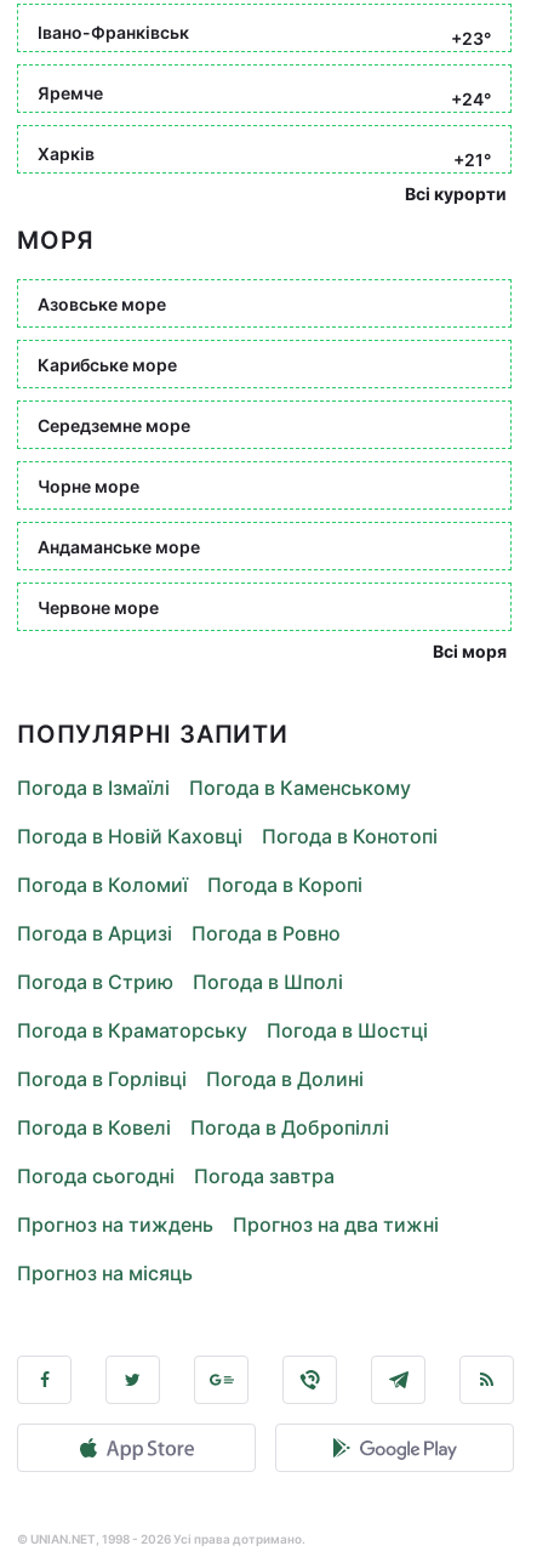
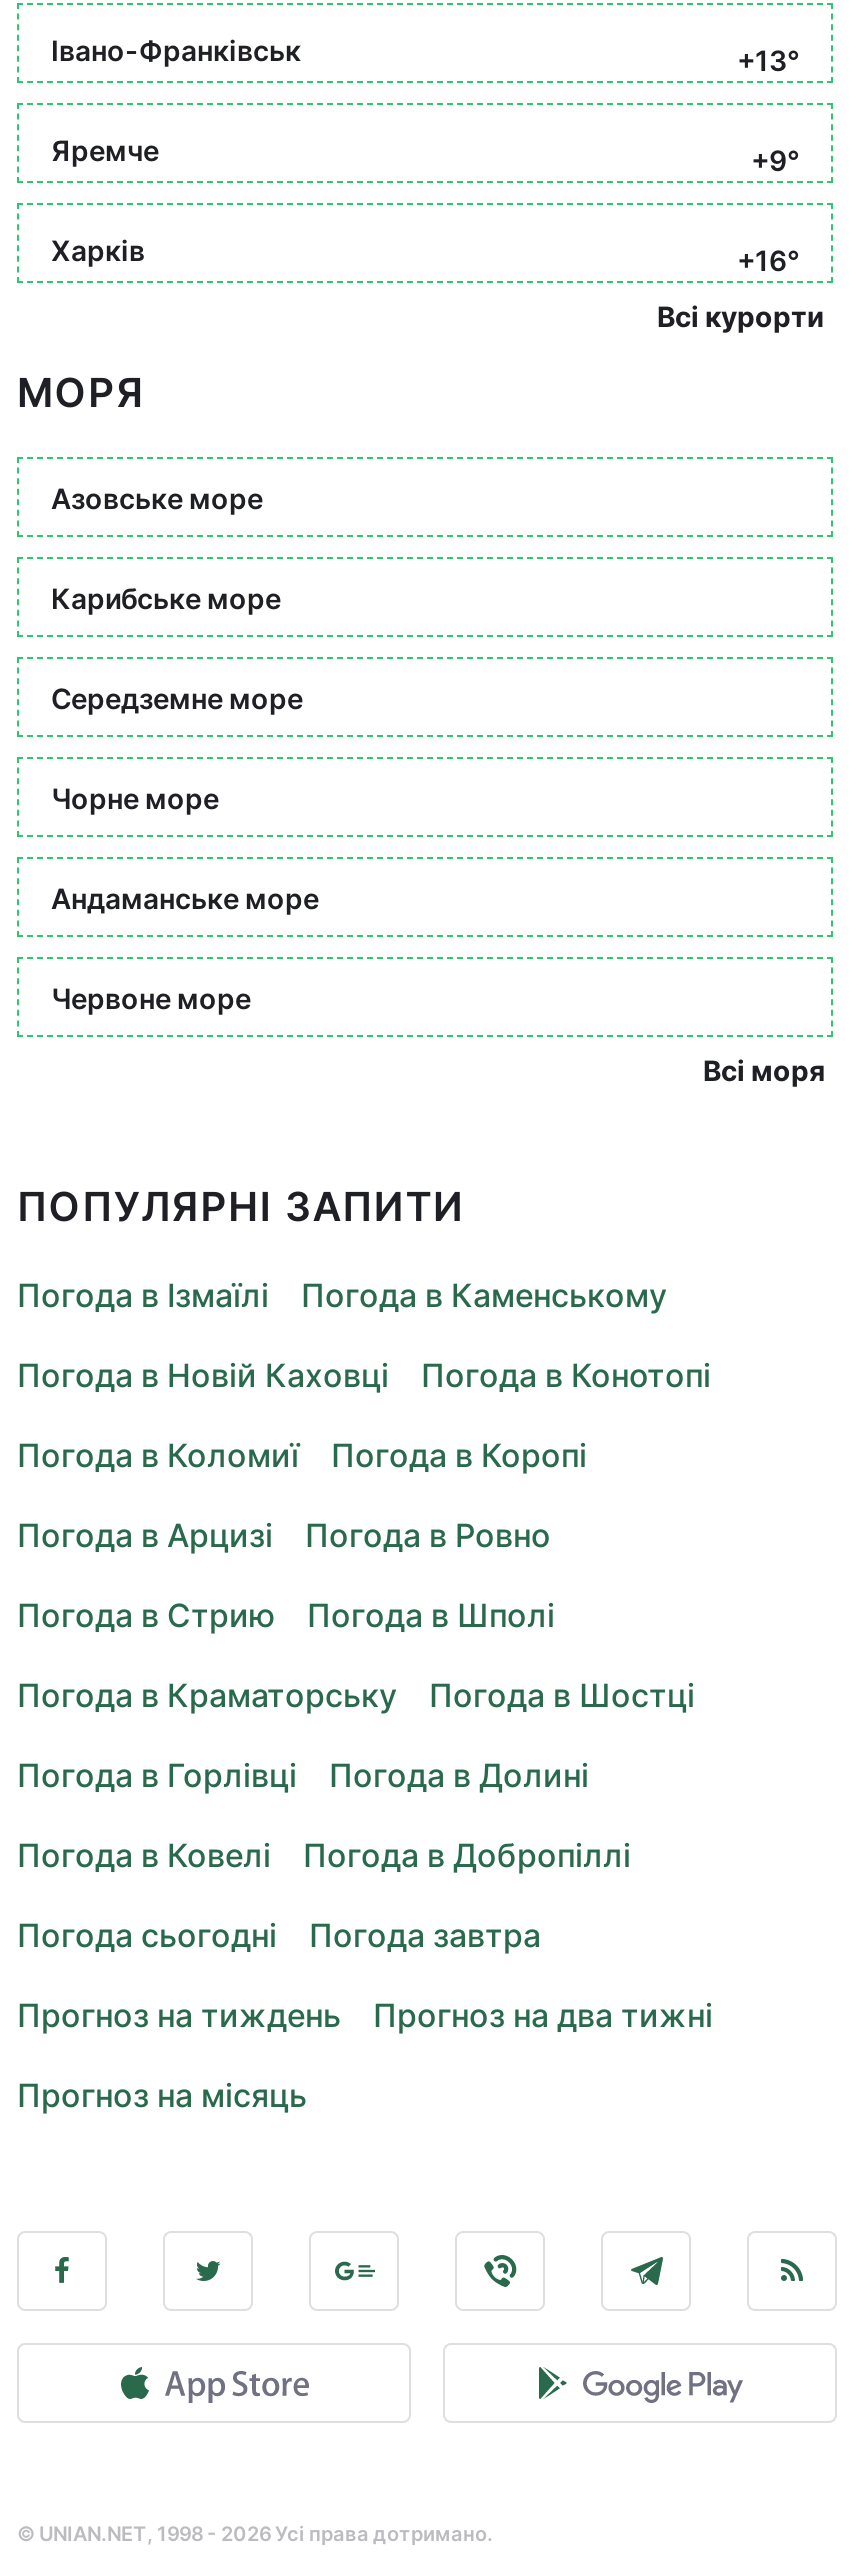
- +23°
+ +13°

- +24°
+ +9°

- +21°
+ +16°
